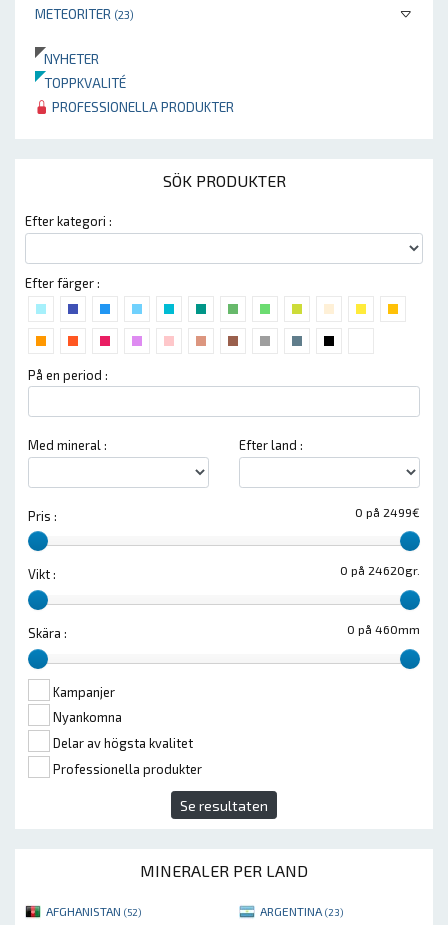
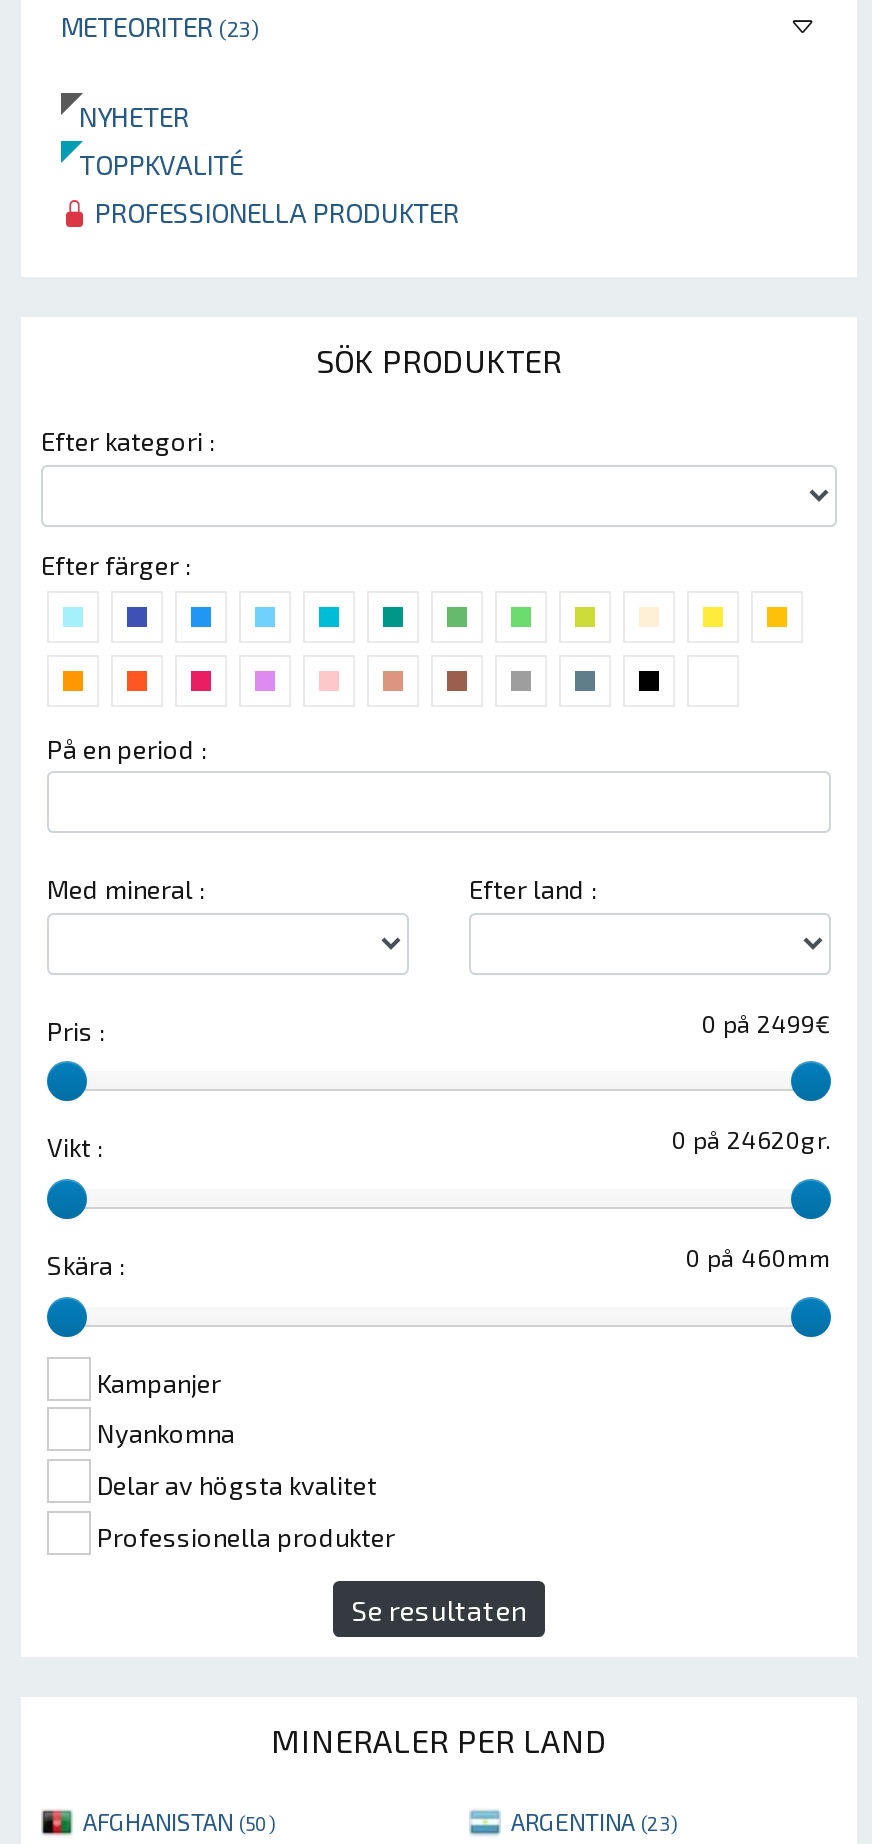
- AFGHANISTAN (52)
+ AFGHANISTAN (50)
